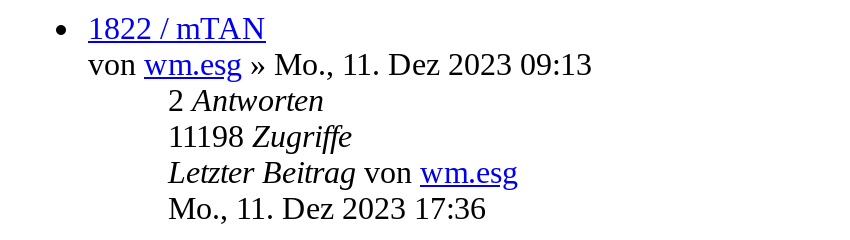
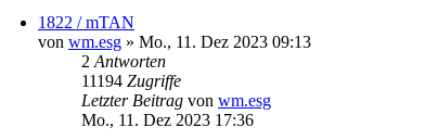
- 11198 Zugriffe
+ 11194 Zugriffe
